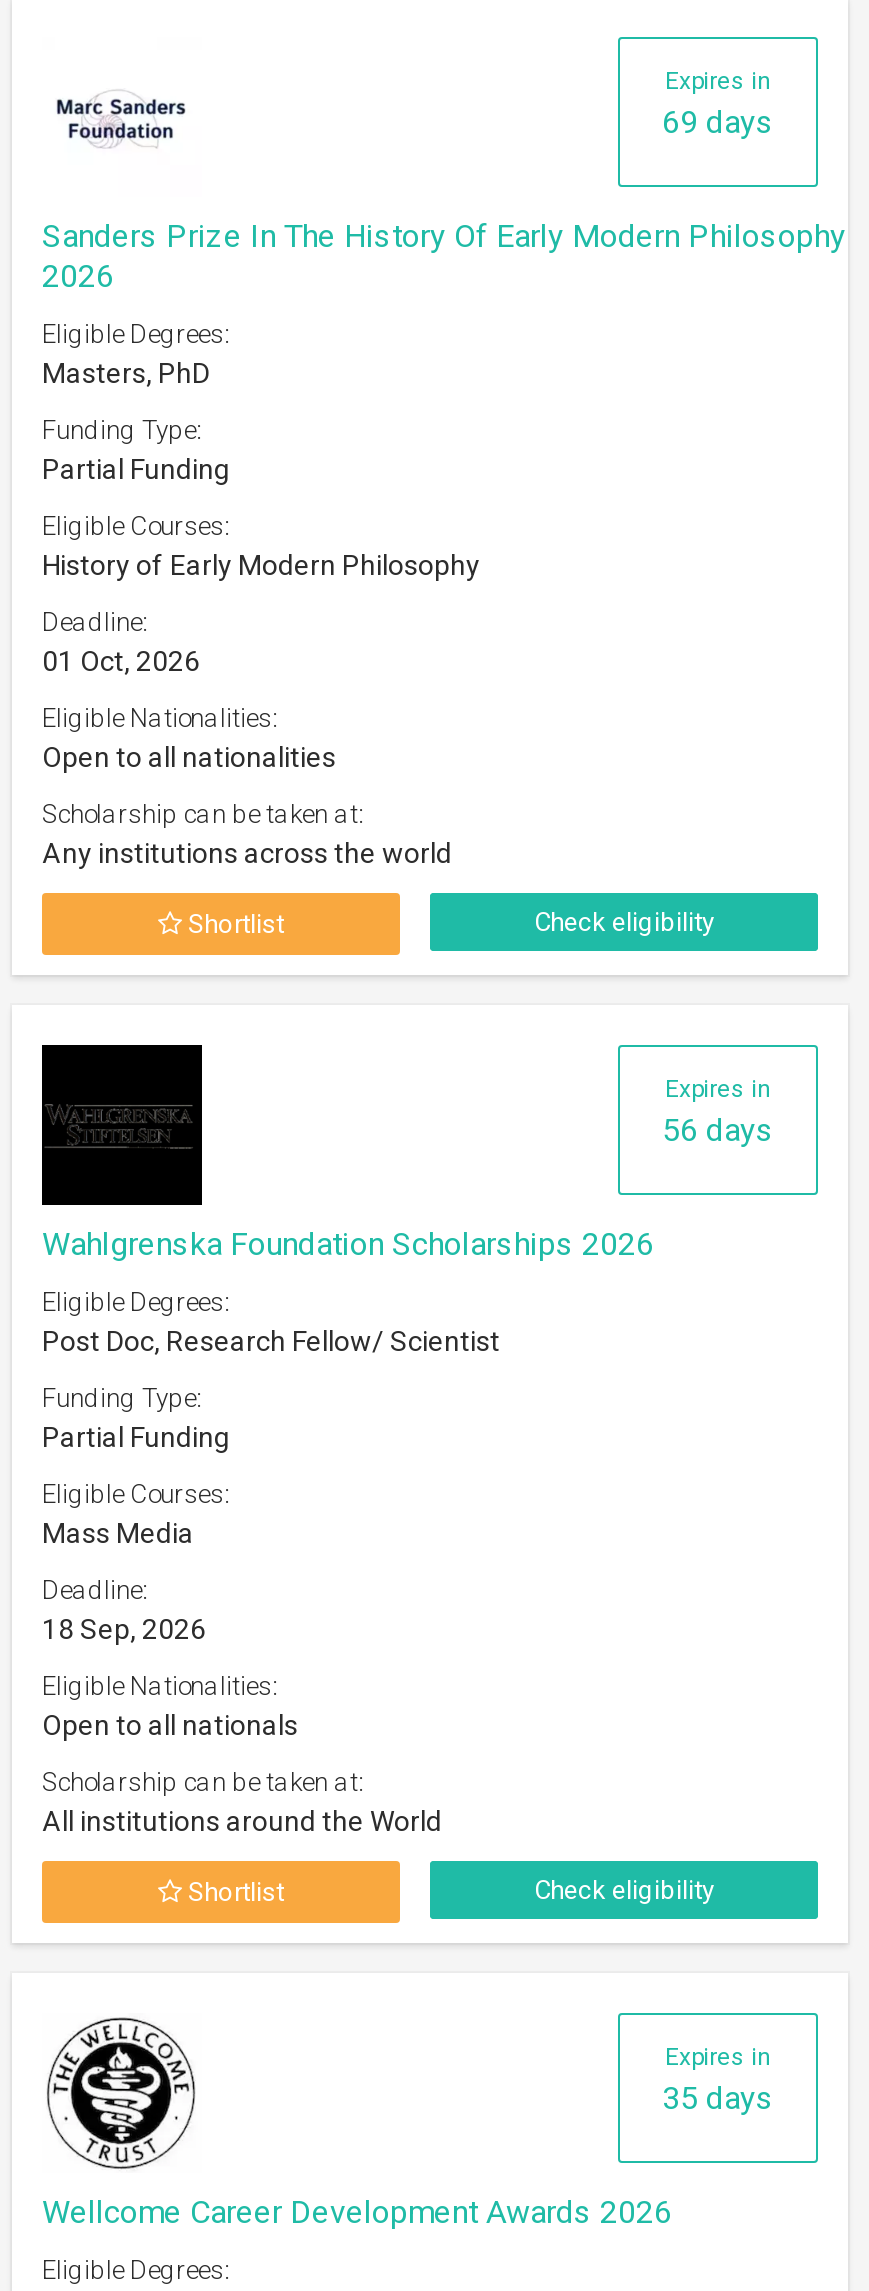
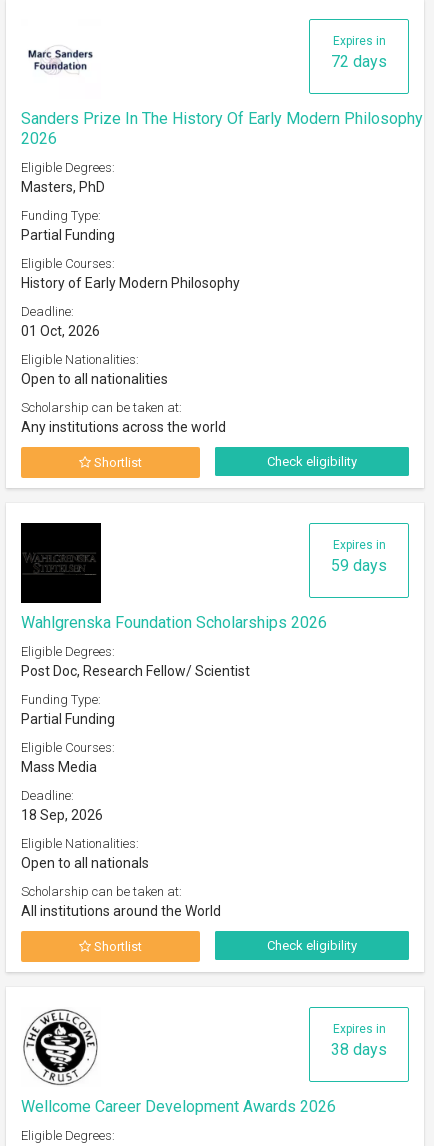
- 69 days
+ 72 days

- 56 days
+ 59 days

- 35 days
+ 38 days
